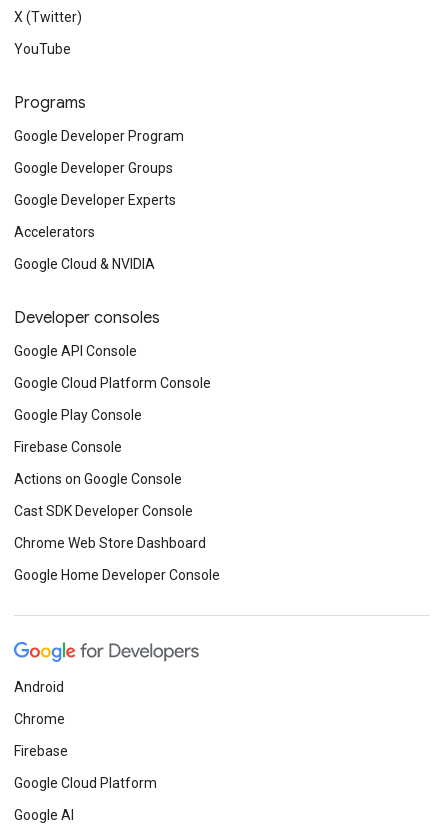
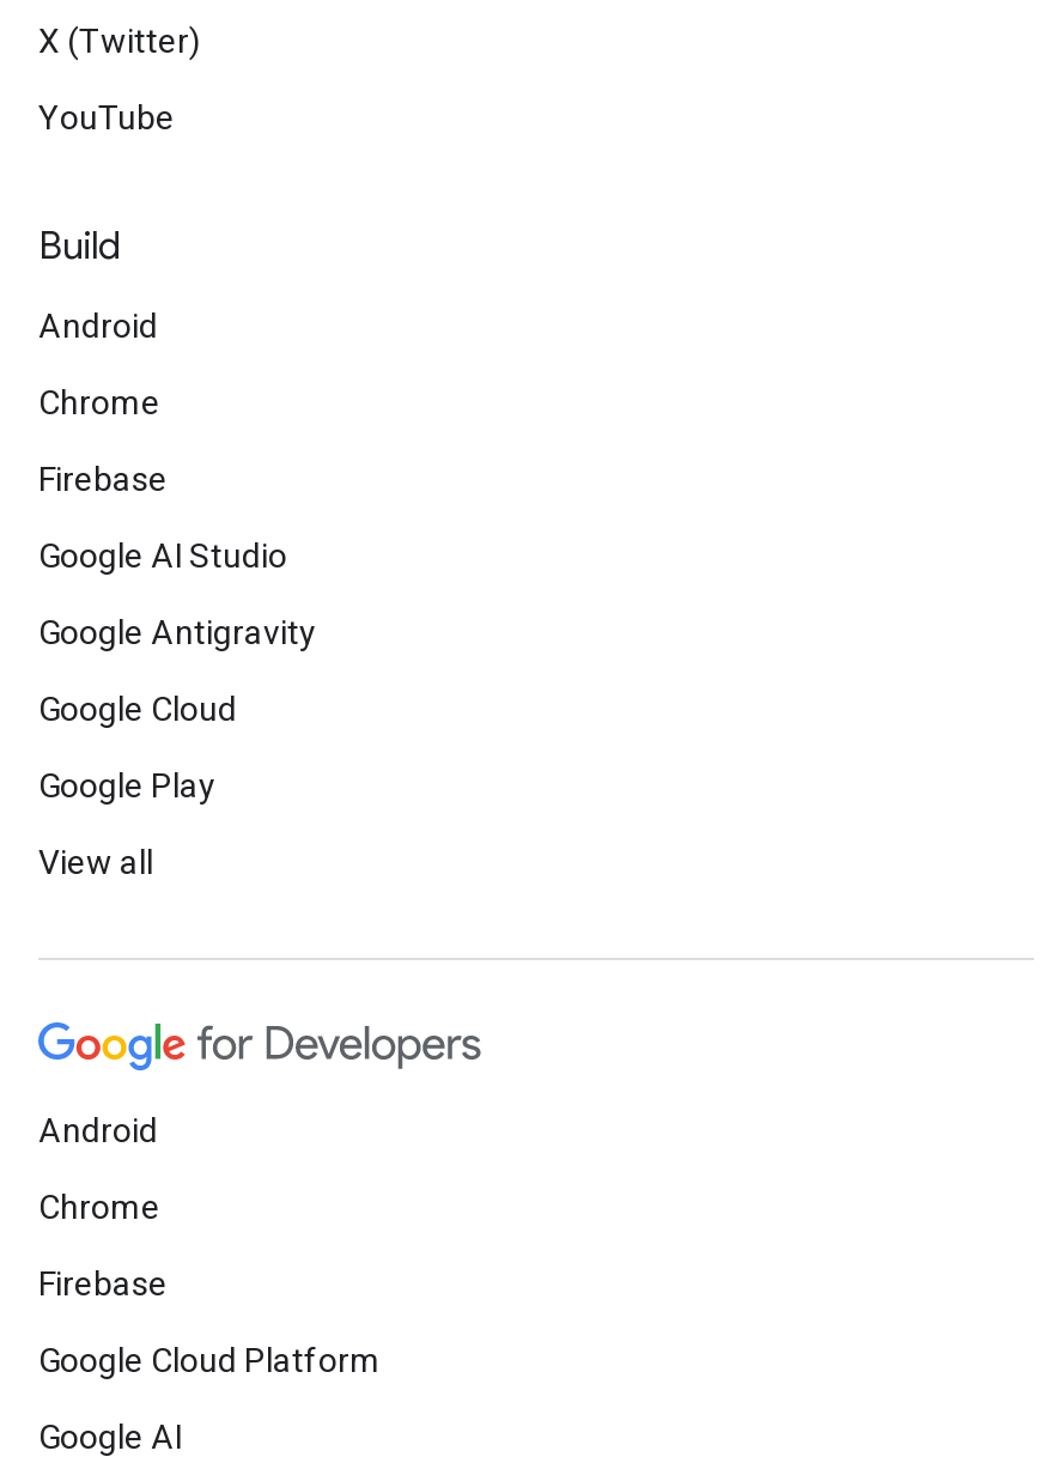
- Programs
- Google Developer Program
- Google Developer Groups
- Google Developer Experts
- Accelerators
- Google Cloud & NVIDIA
- Developer consoles
- Google API Console
- Google Cloud Platform Console
- Google Play Console
- Firebase Console
- Actions on Google Console
- Cast SDK Developer Console
- Chrome Web Store Dashboard
- Google Home Developer Console
+ Build
+ Android
+ Chrome
+ Firebase
+ Google AI Studio
+ Google Antigravity
+ Google Cloud
+ Google Play
+ View all
